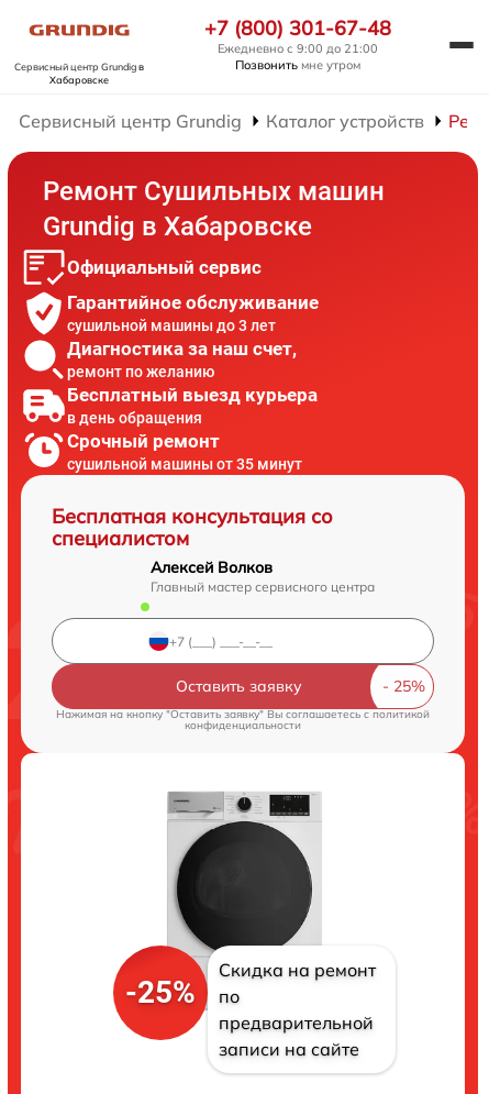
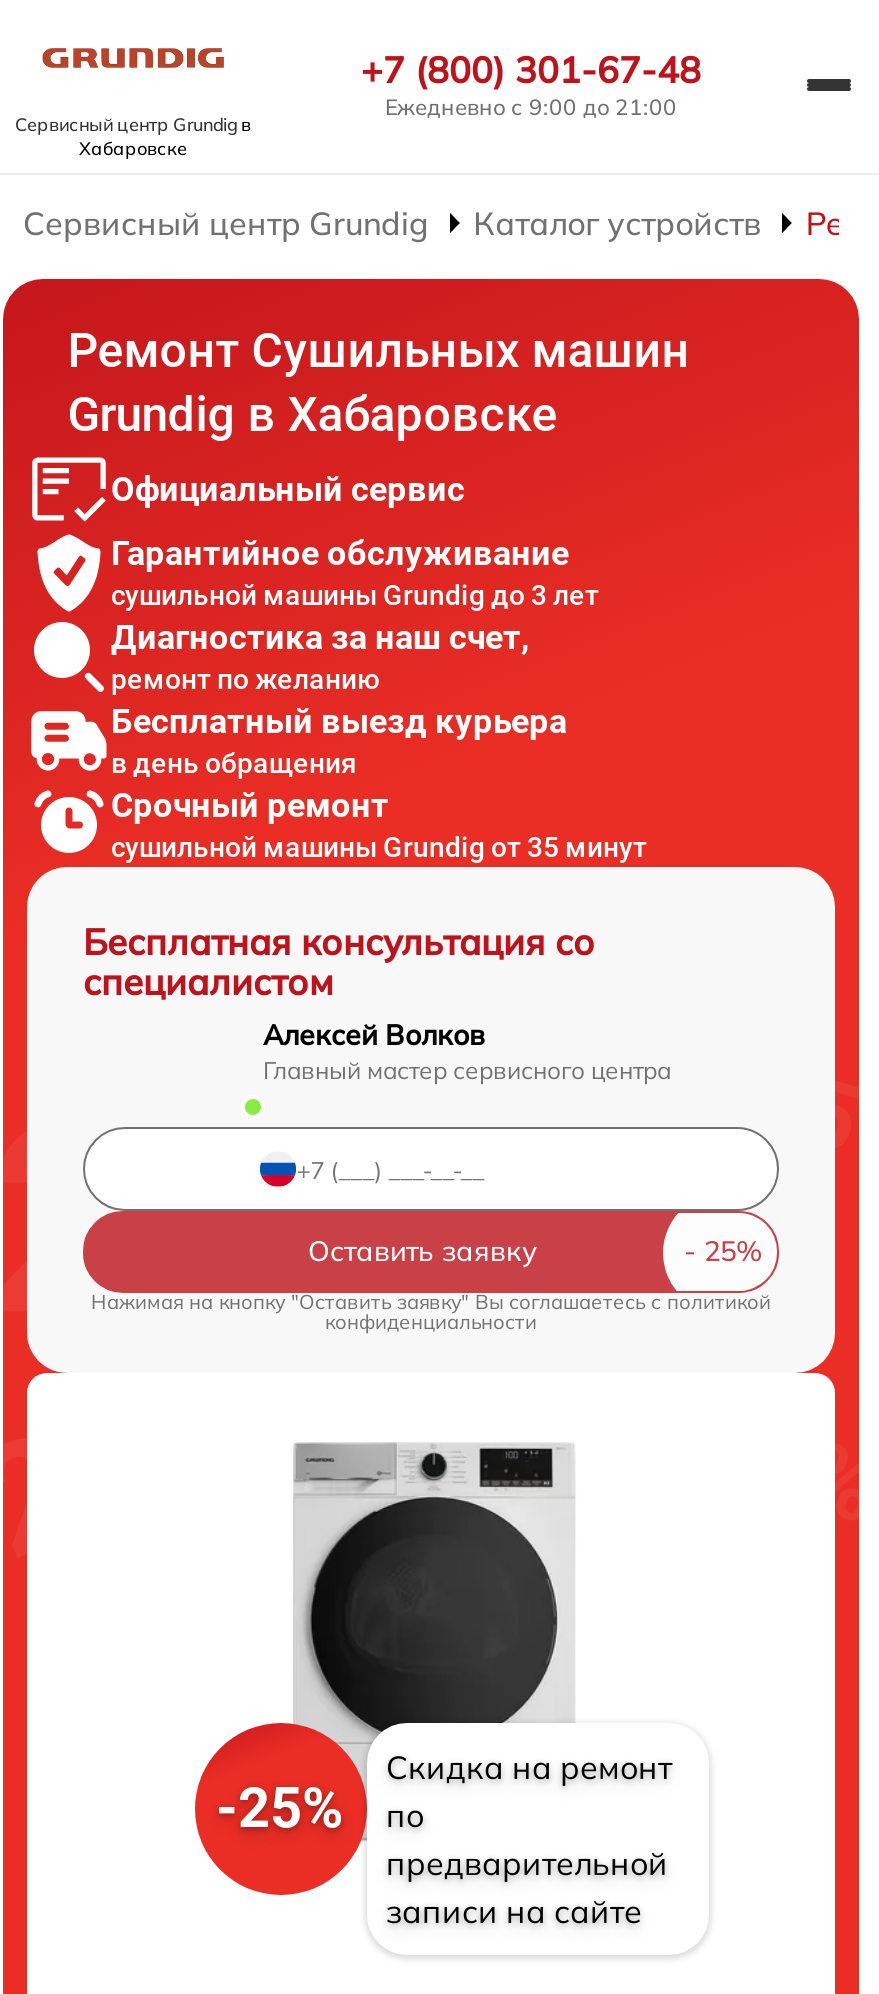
- Позвонить мне утром

- сушильной машины до 3 лет
+ сушильной машины Grundig до 3 лет

- сушильной машины от 35 минут
+ сушильной машины Grundig от 35 минут
